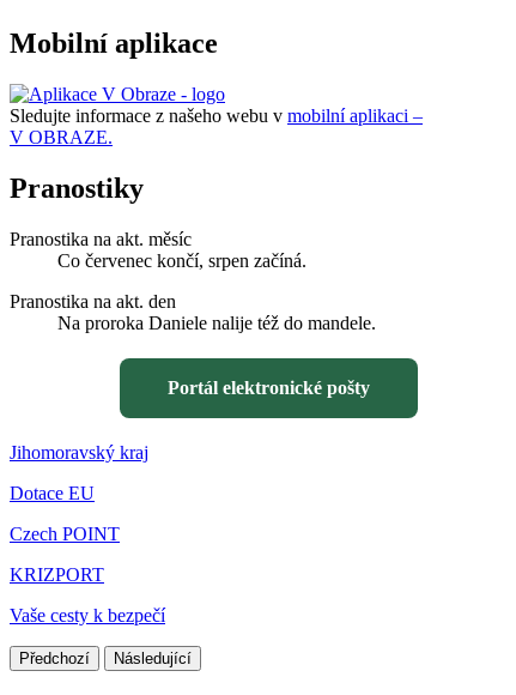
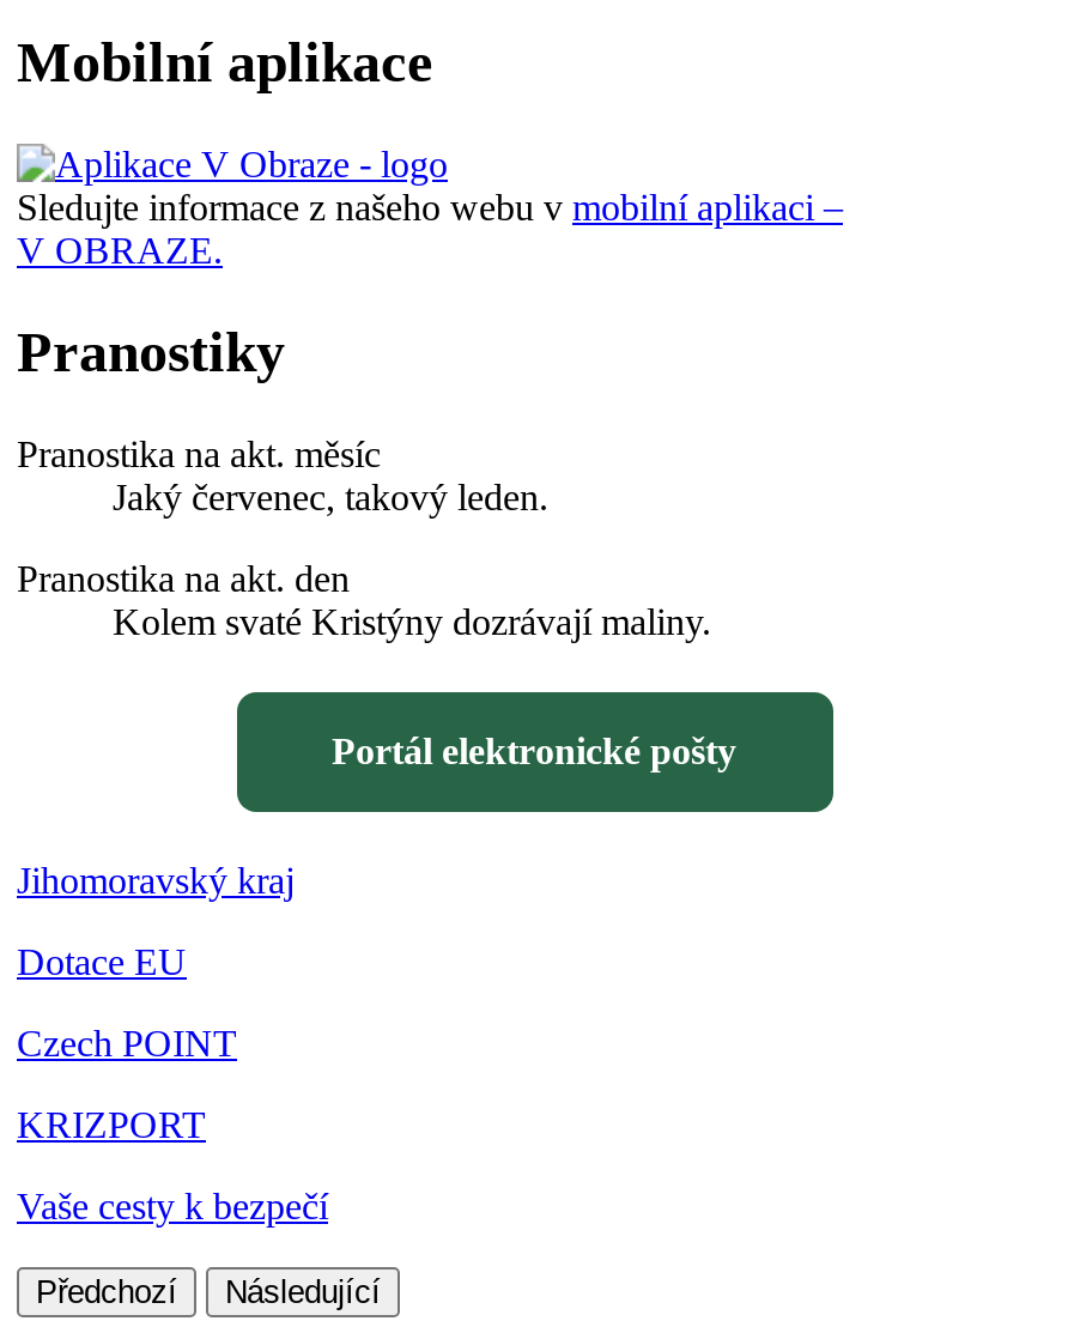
- Co červenec končí, srpen začíná.
+ Jaký červenec, takový leden.

- Na proroka Daniele nalije též do mandele.
+ Kolem svaté Kristýny dozrávají maliny.
